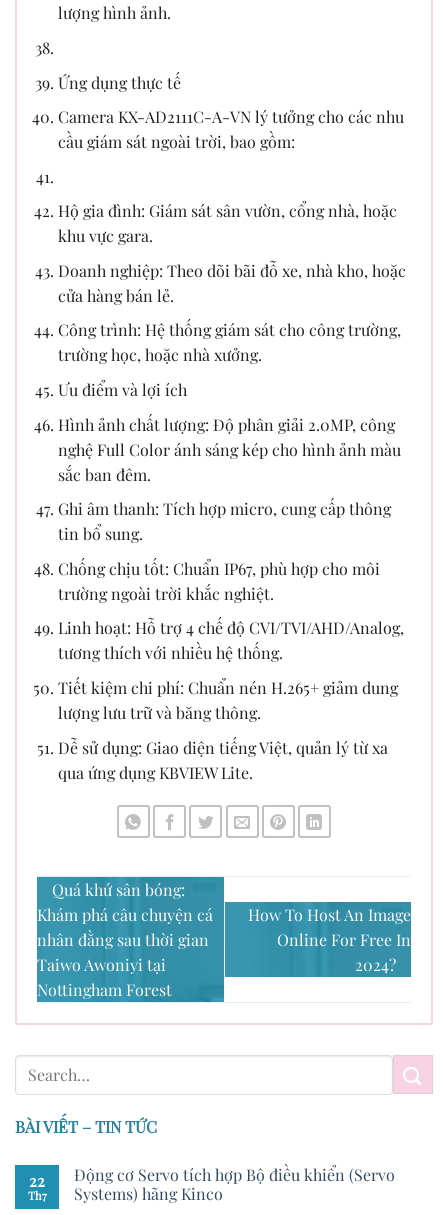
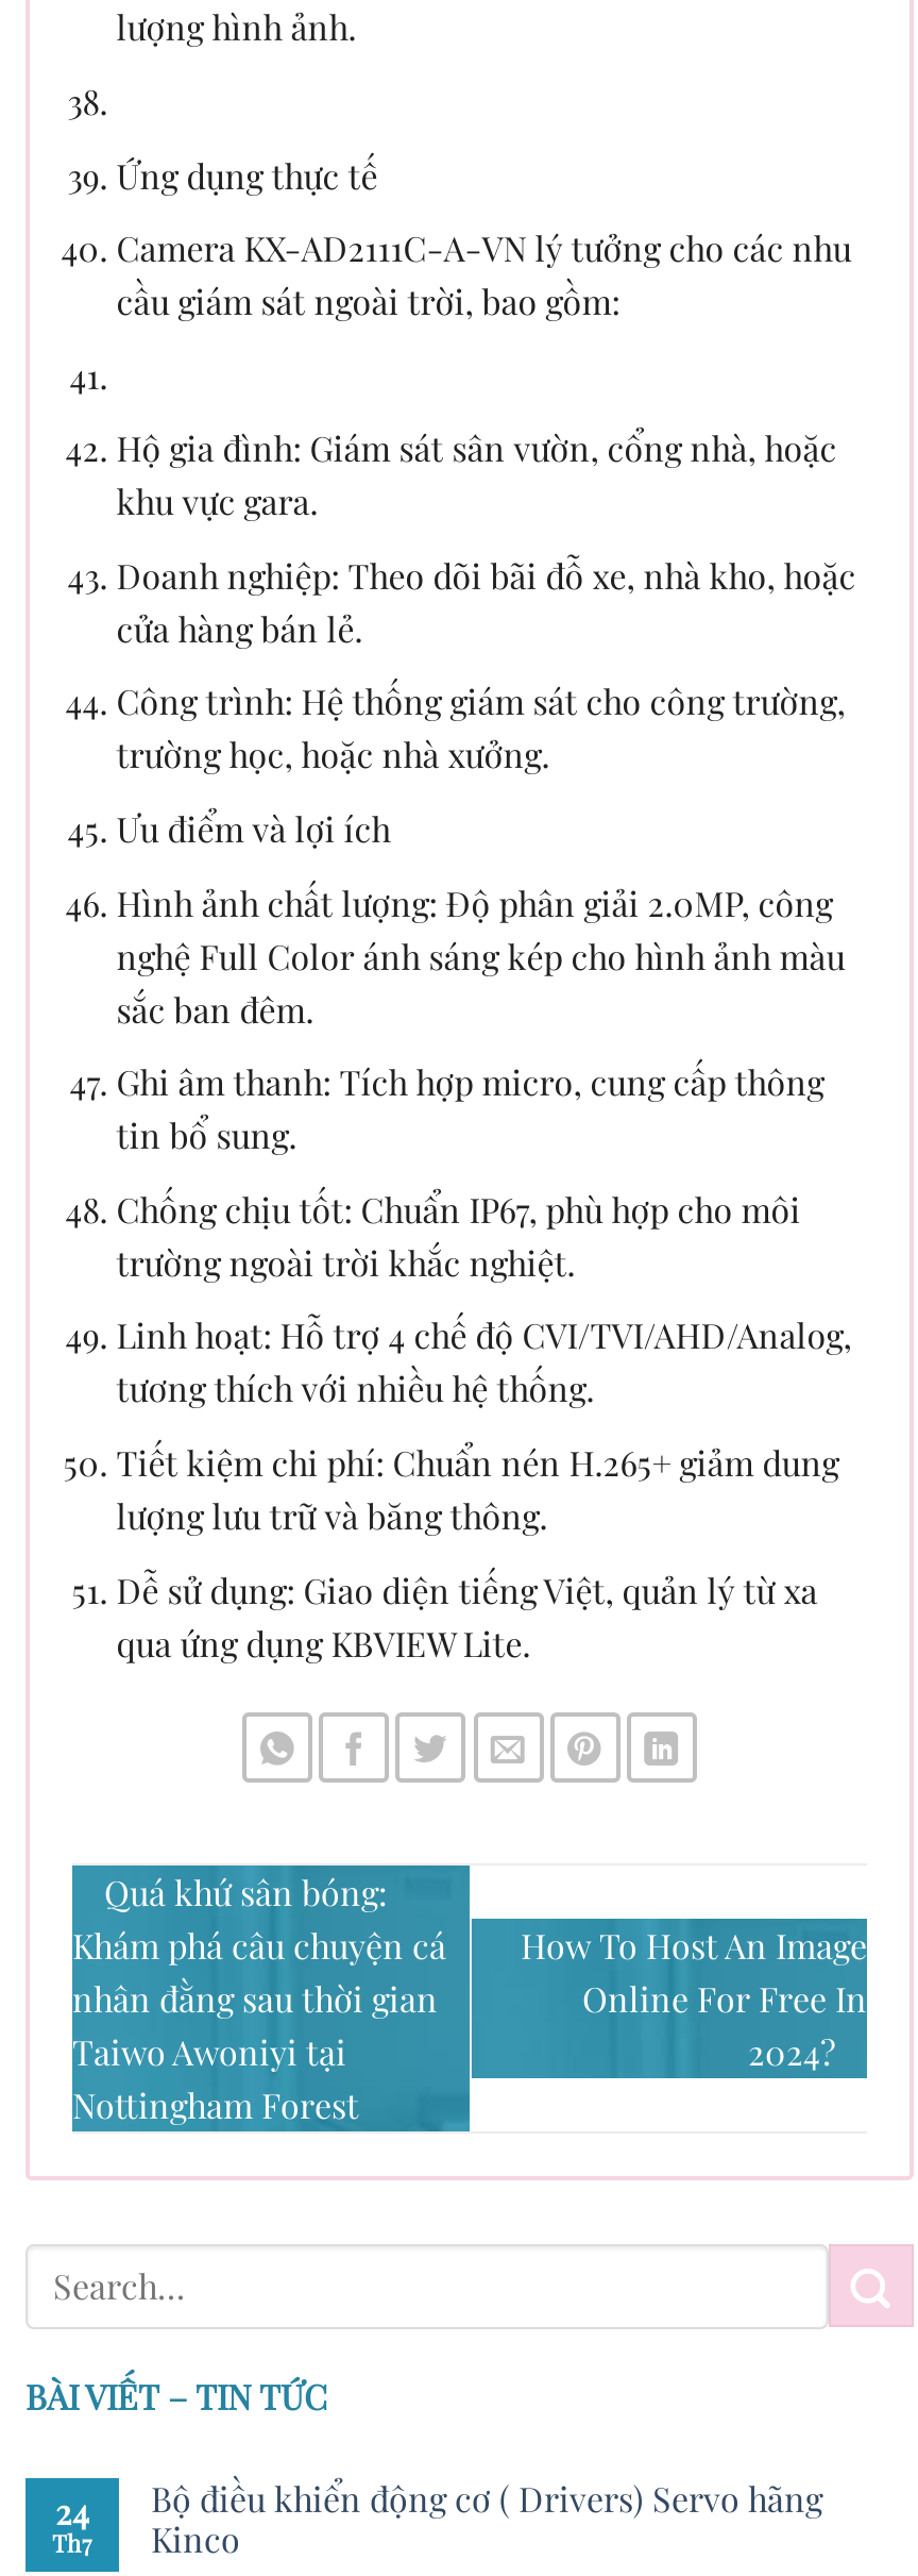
- Động cơ Servo tích hợp Bộ điều khiển (Servo
- Systems) hãng Kinco
+ Bộ điều khiển động cơ ( Drivers) Servo hãng
+ Kinco

- 22
+ 24
